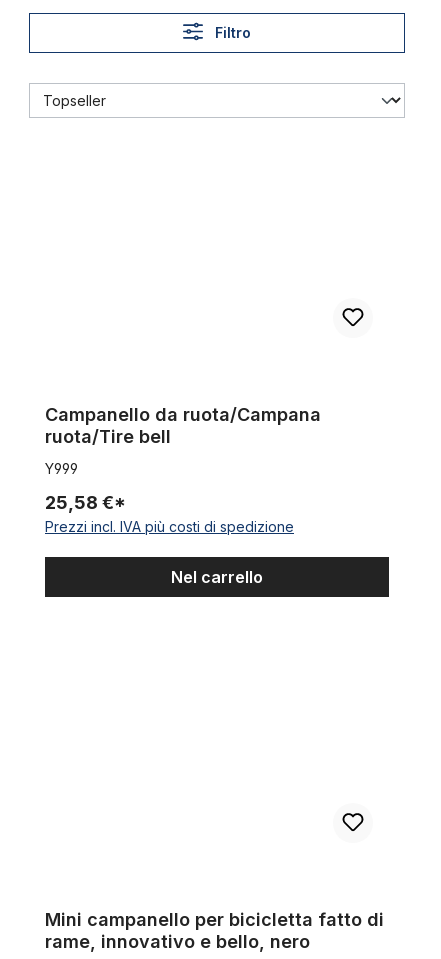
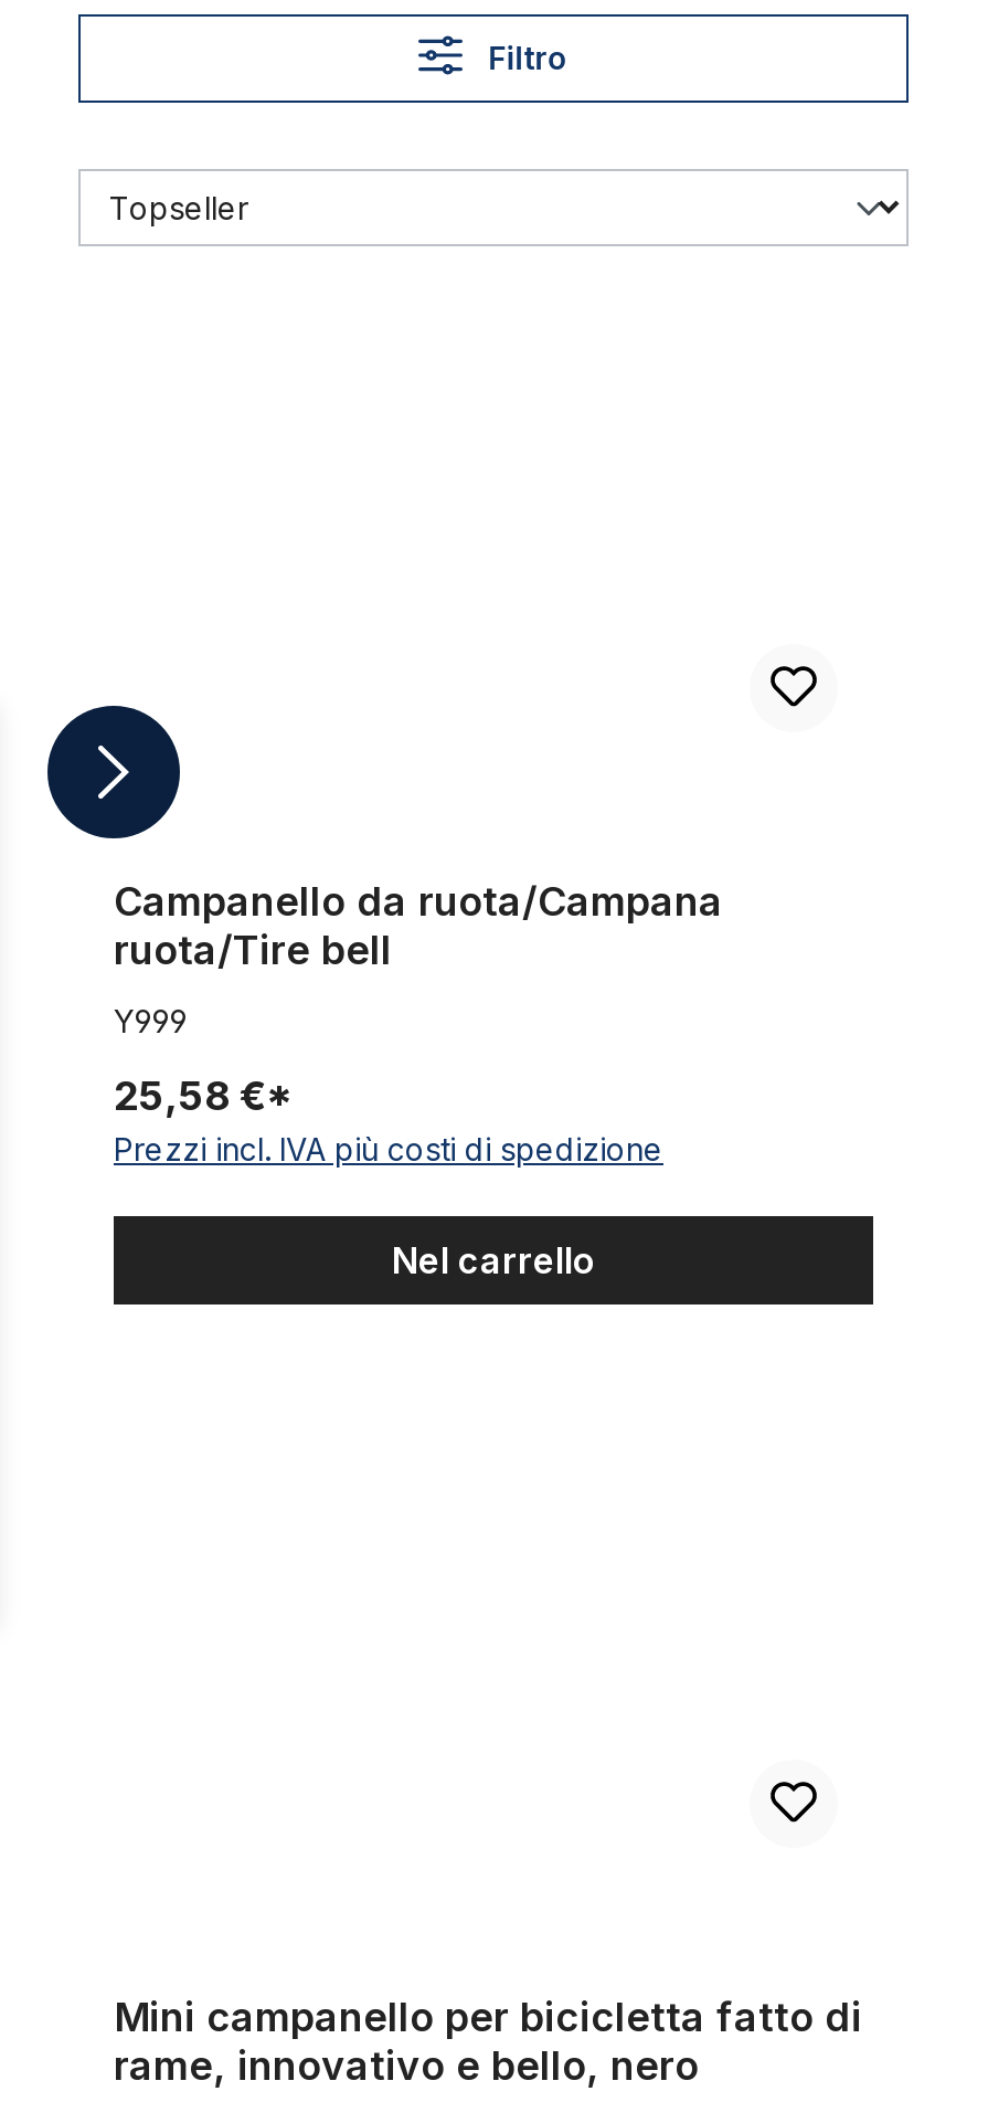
+ [image]
